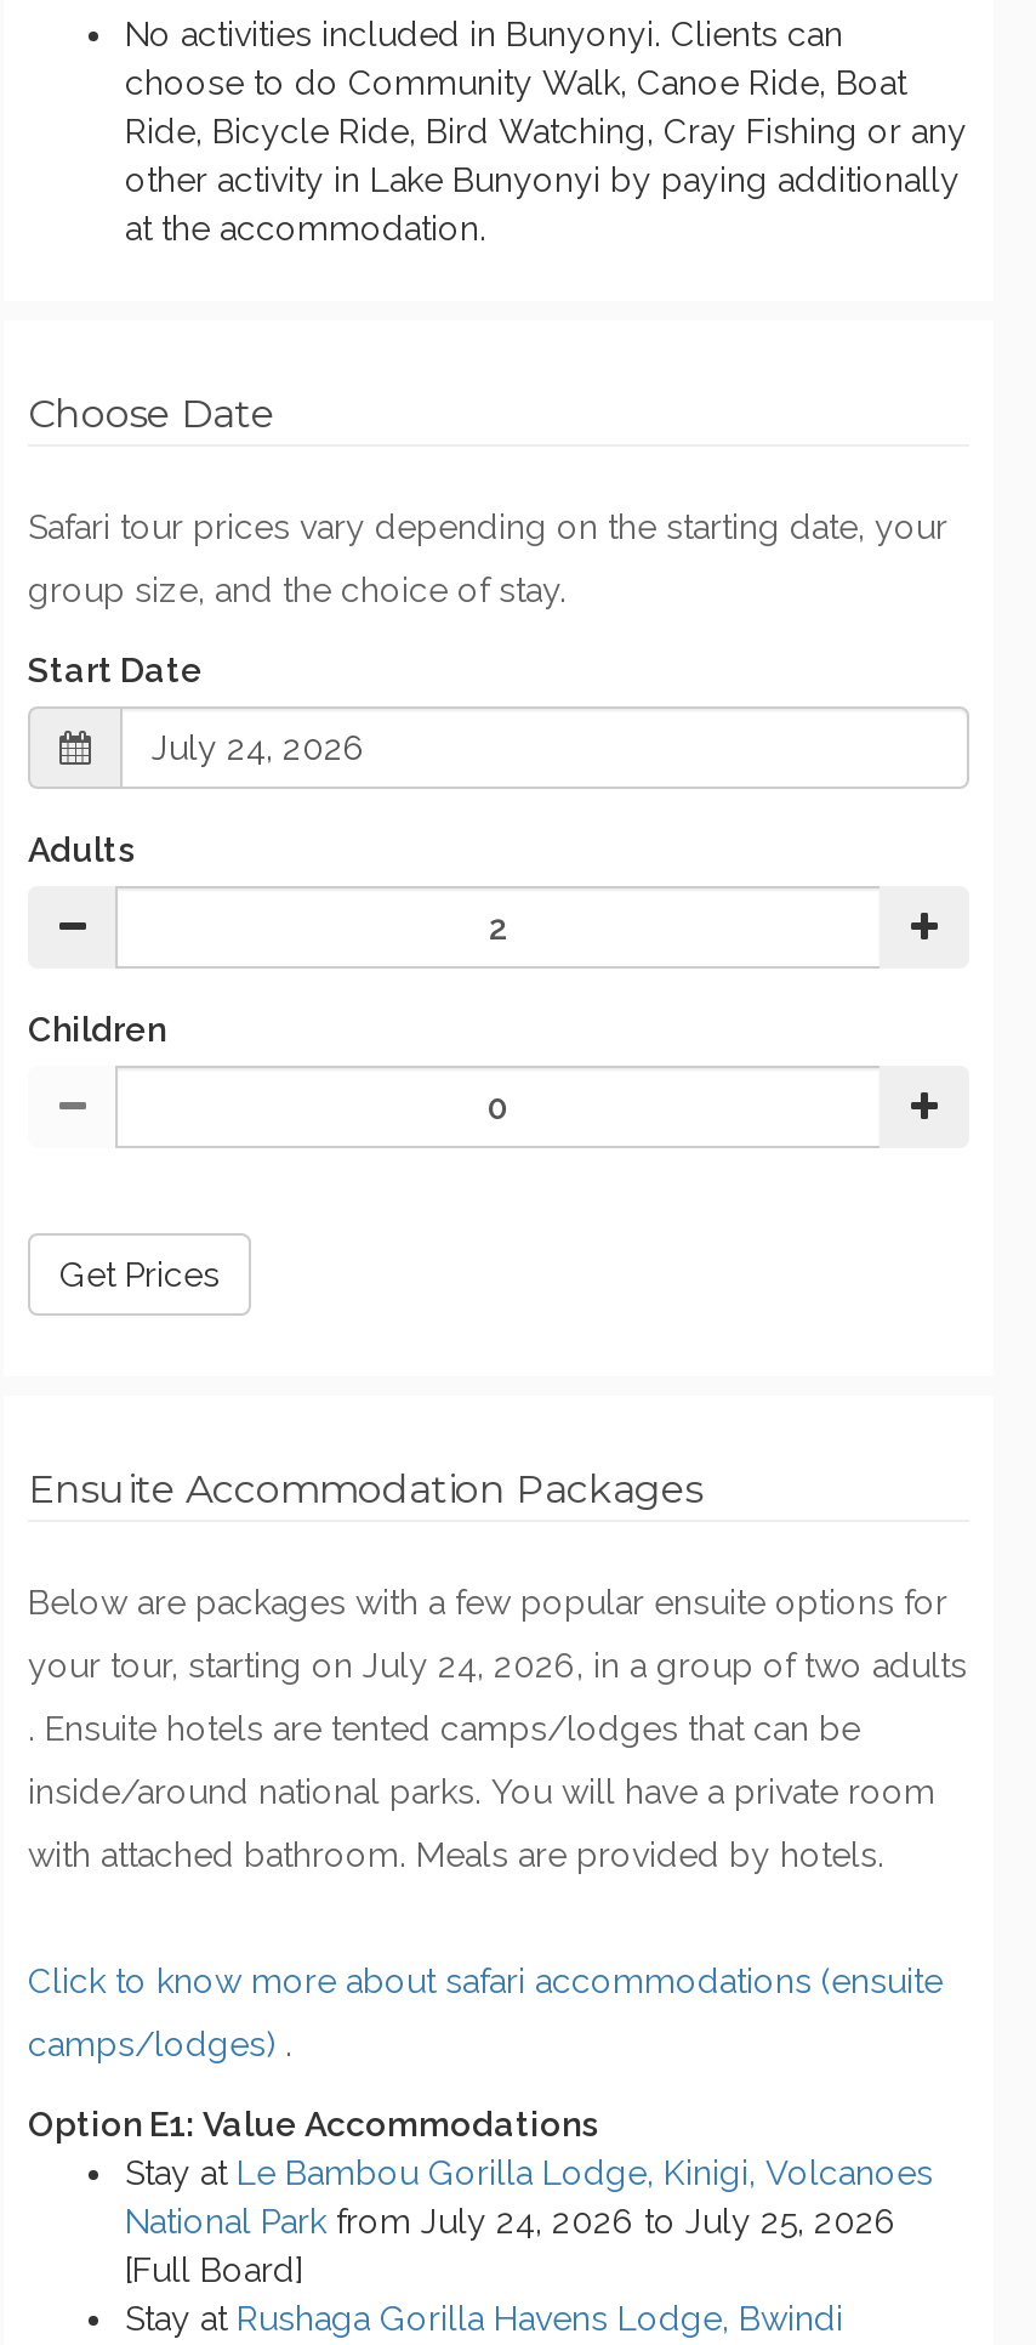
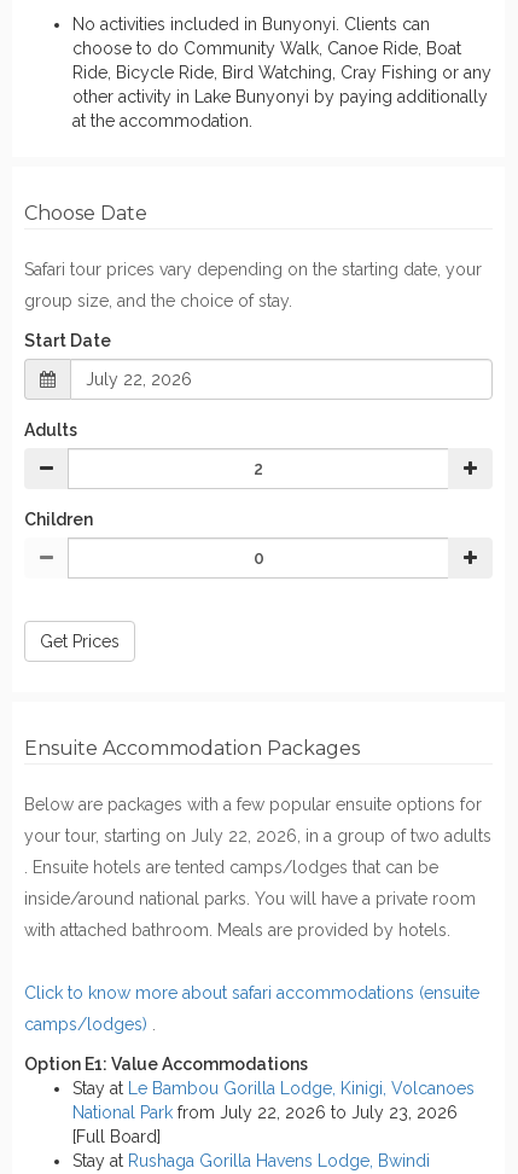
- your tour, starting on July 24, 2026, in a group of two adults
+ your tour, starting on July 22, 2026, in a group of two adults

- National Park from July 24, 2026 to July 25, 2026
+ National Park from July 22, 2026 to July 23, 2026
